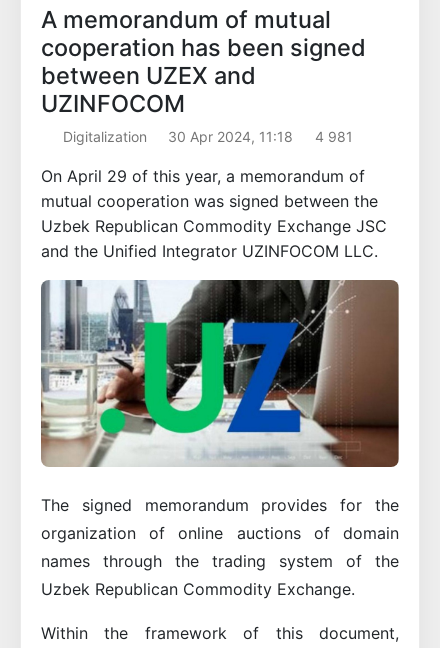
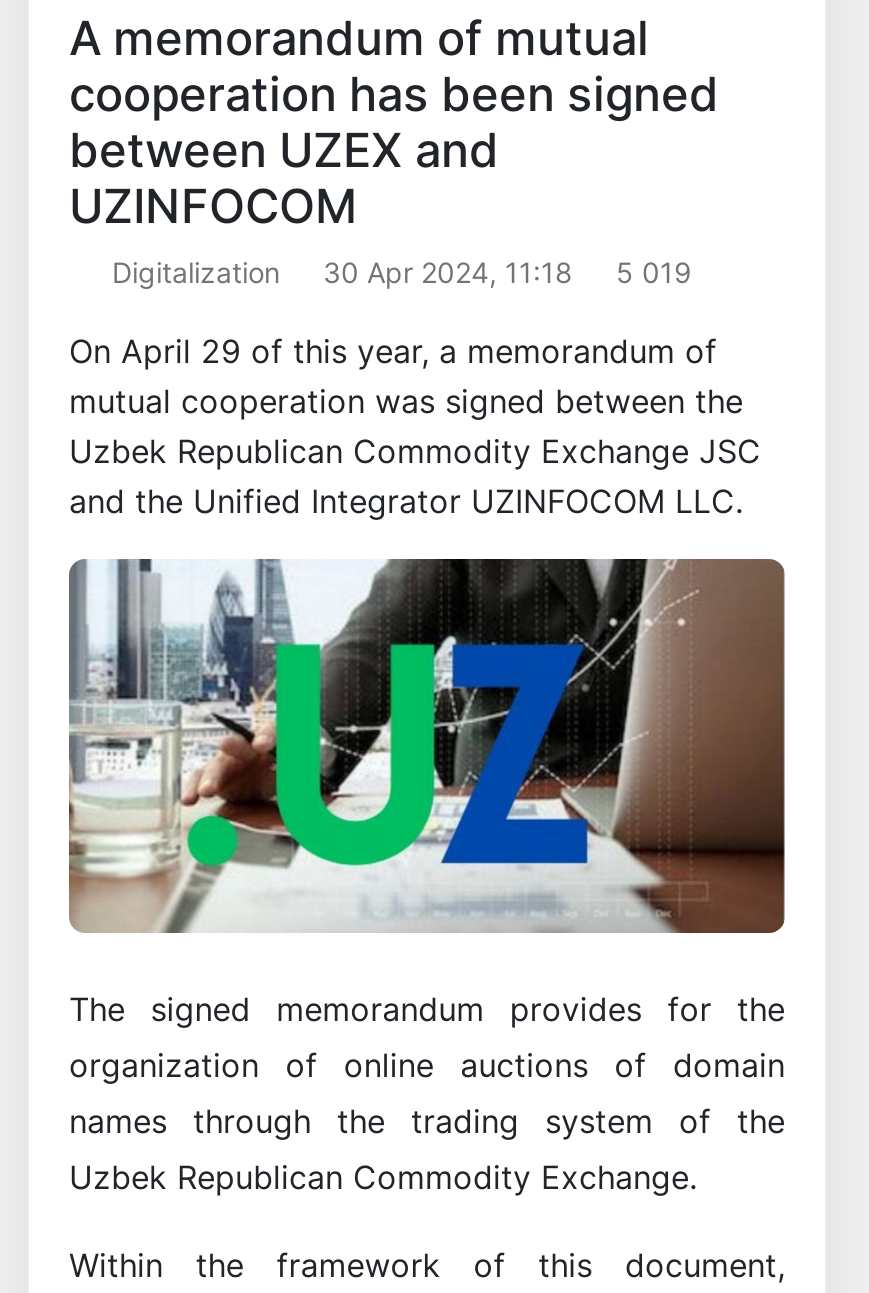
- Digitalization 30 Apr 2024, 11:18 4 981
+ Digitalization 30 Apr 2024, 11:18 5 019
